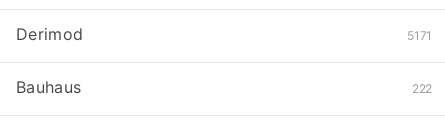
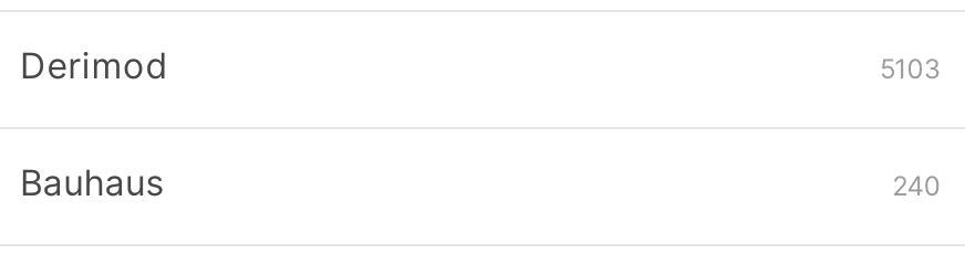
- 5171
+ 5103

- 222
+ 240
